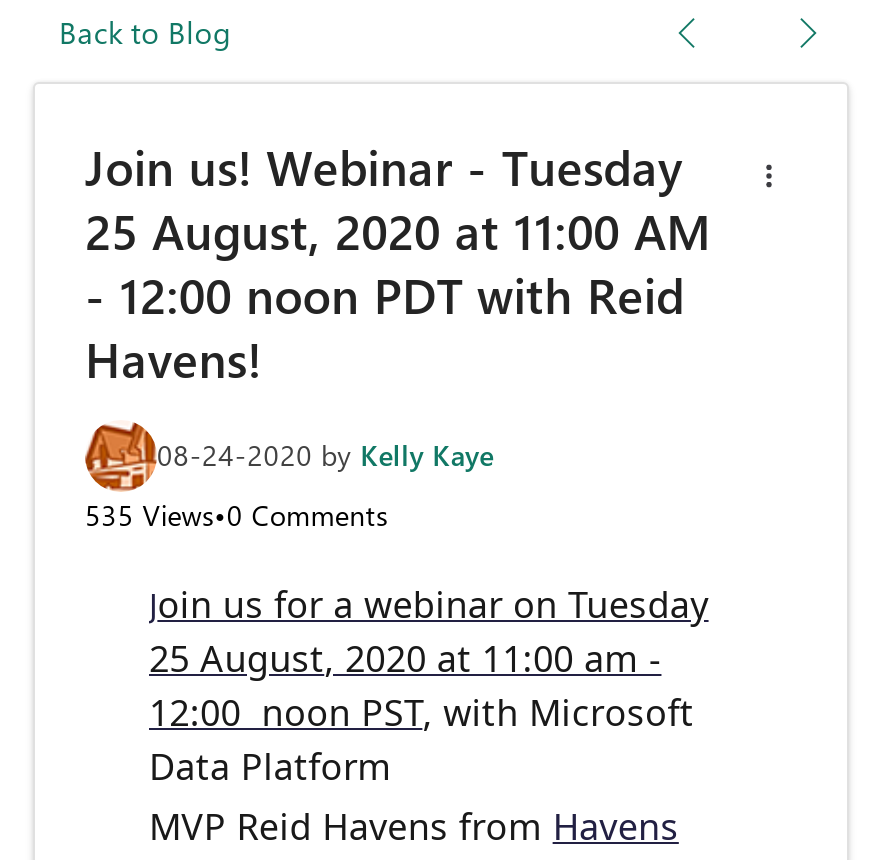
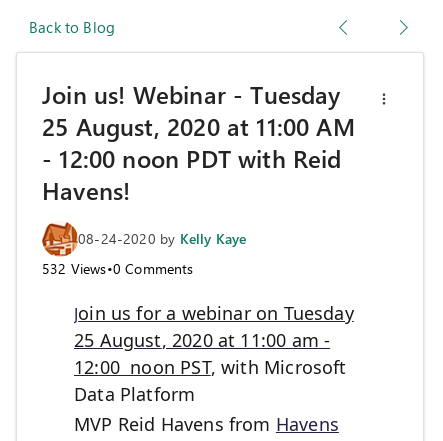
- 535 Views•0 Comments
+ 532 Views•0 Comments
